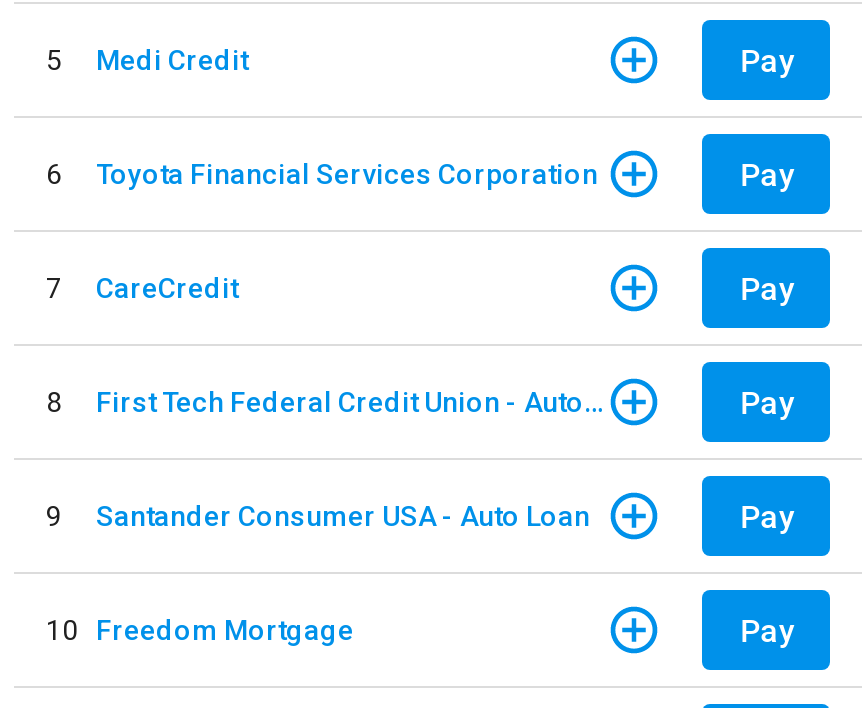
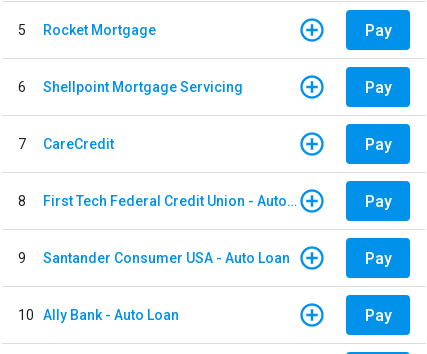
- Medi Credit
+ Rocket Mortgage

- Toyota Financial Services Corporation
+ Shellpoint Mortgage Servicing

- 10 Freedom Mortgage
+ 10 Ally Bank - Auto Loan
